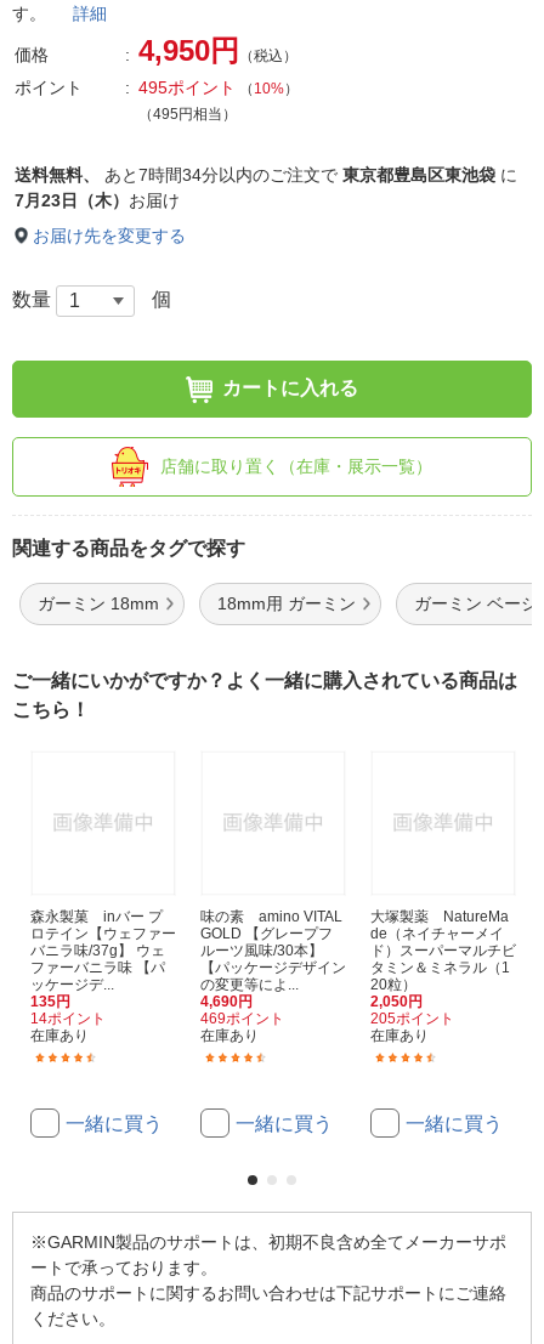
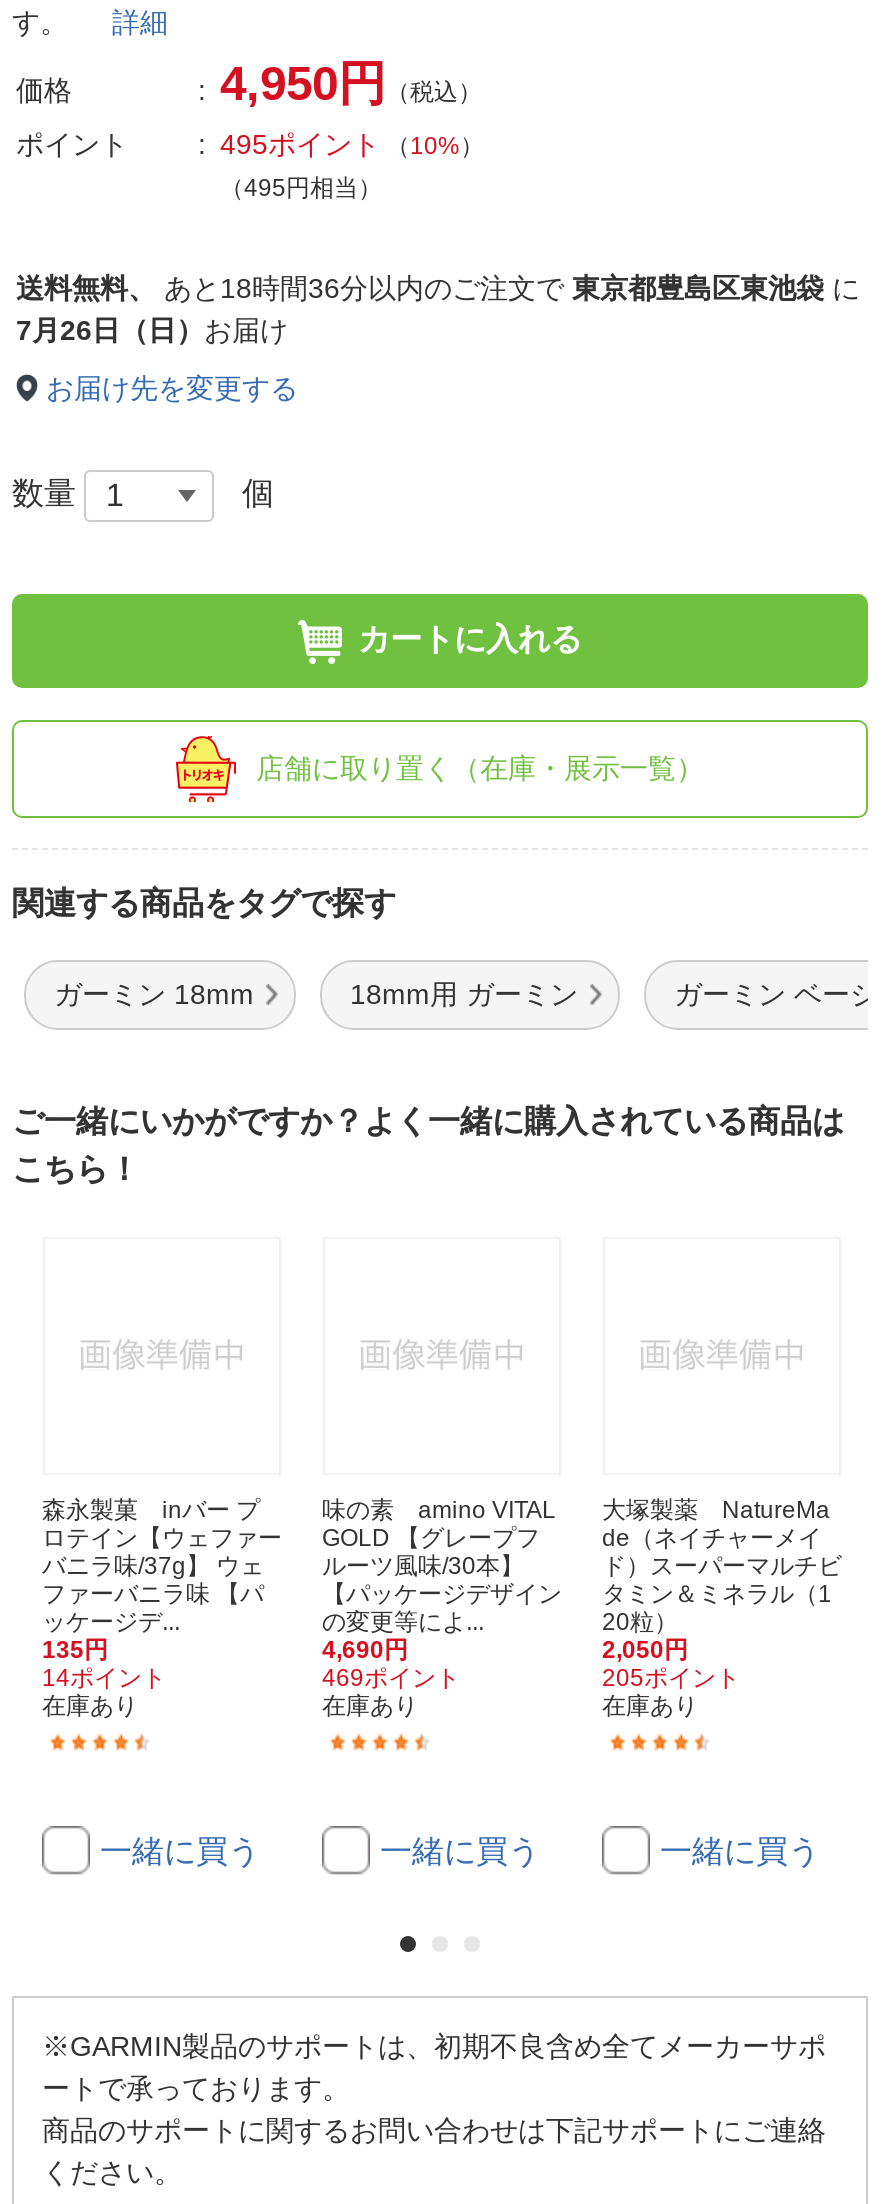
- 送料無料、あと7時間34分以内のご注文で東京都豊島区東池袋に
+ 送料無料、あと18時間36分以内のご注文で東京都豊島区東池袋に

- 7月23日（木）お届け
+ 7月26日（日）お届け
